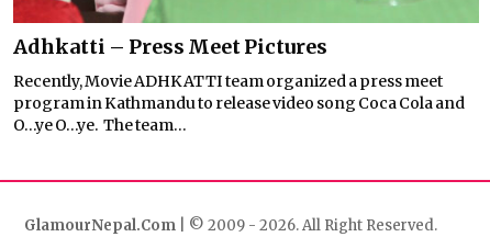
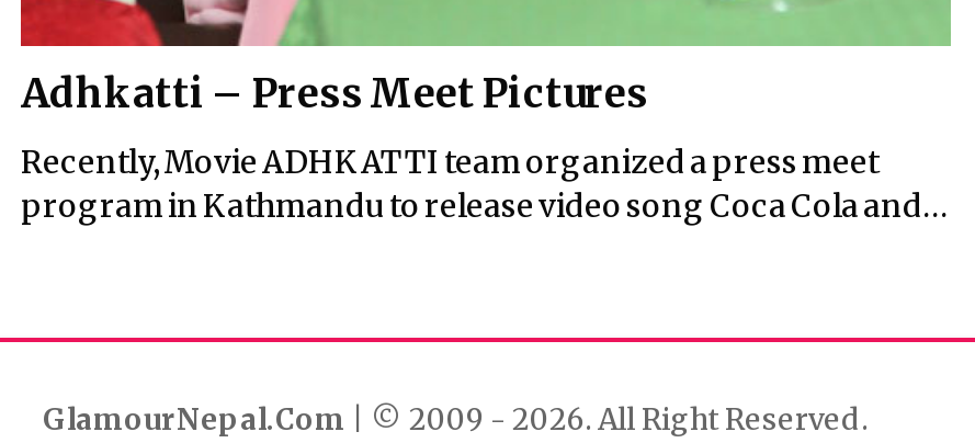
- program in Kathmandu to release video song Coca Cola and
- O…ye O…ye. The team...
+ program in Kathmandu to release video song Coca Cola and...
